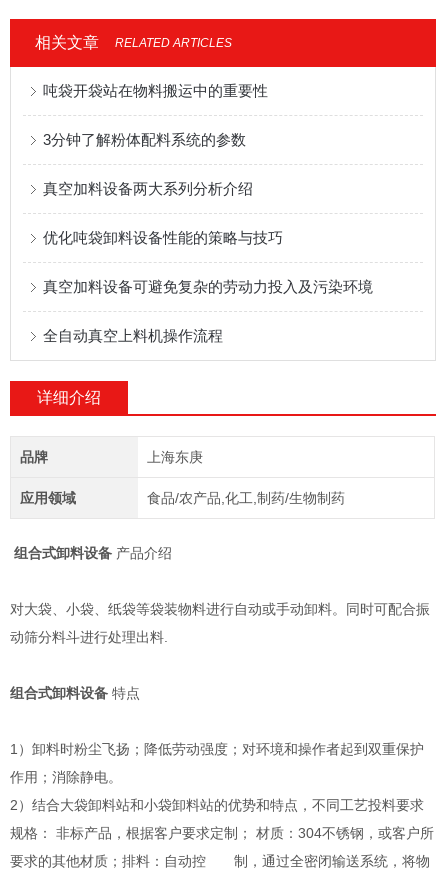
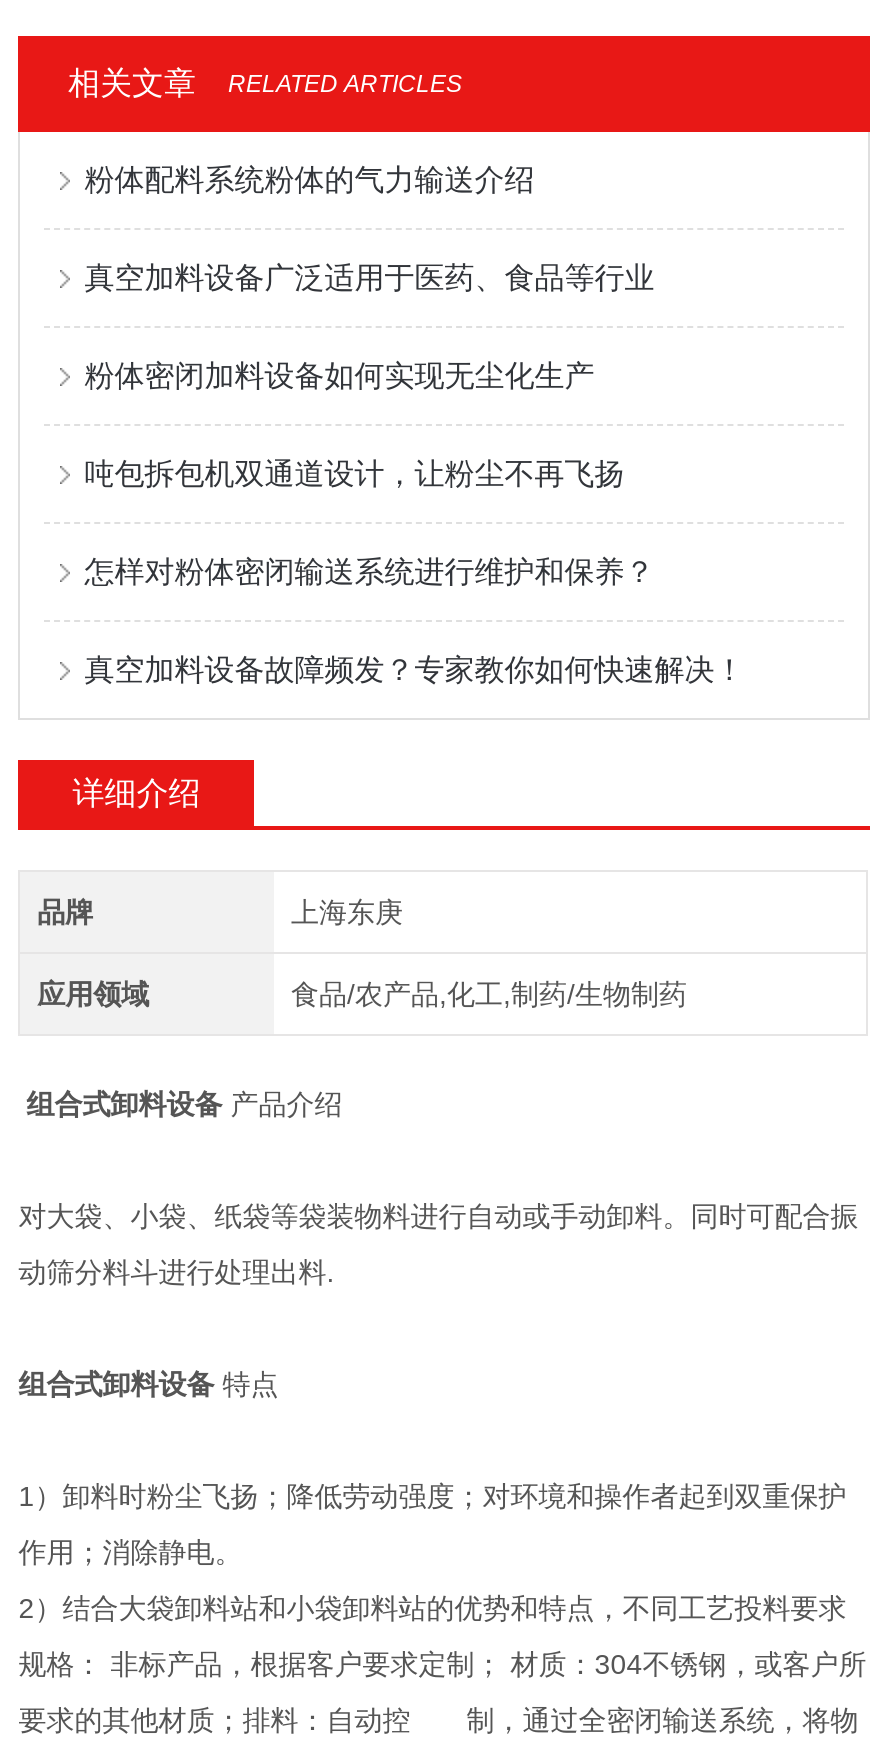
- 吨袋开袋站在物料搬运中的重要性
+ 粉体配料系统粉体的气力输送介绍

- 3分钟了解粉体配料系统的参数
+ 真空加料设备广泛适用于医药、食品等行业

- 真空加料设备两大系列分析介绍
+ 粉体密闭加料设备如何实现无尘化生产

- 优化吨袋卸料设备性能的策略与技巧
+ 吨包拆包机双通道设计，让粉尘不再飞扬

- 真空加料设备可避免复杂的劳动力投入及污染环境
+ 怎样对粉体密闭输送系统进行维护和保养？

- 全自动真空上料机操作流程
+ 真空加料设备故障频发？专家教你如何快速解决！
